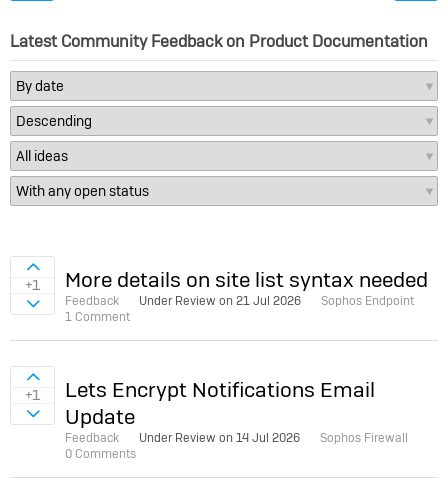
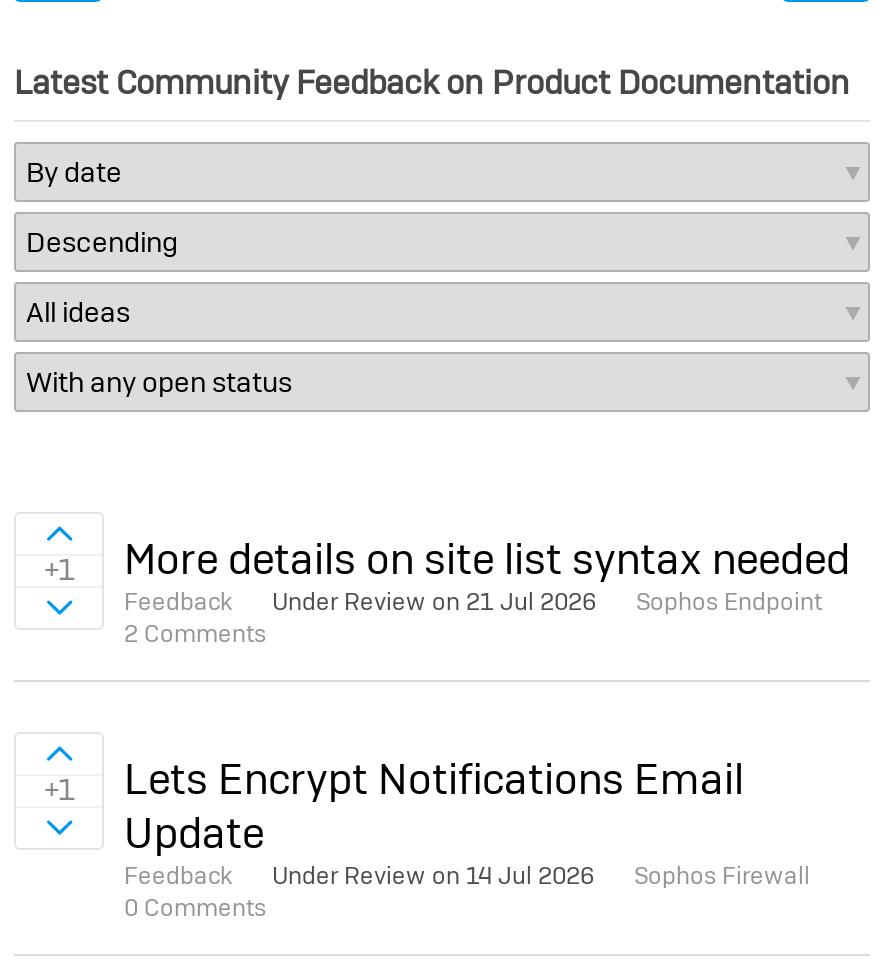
- 1 Comment
+ 2 Comments
